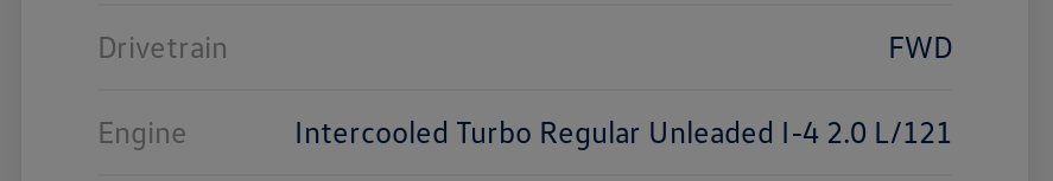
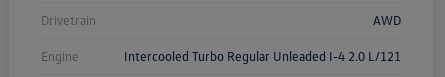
- FWD
+ AWD
